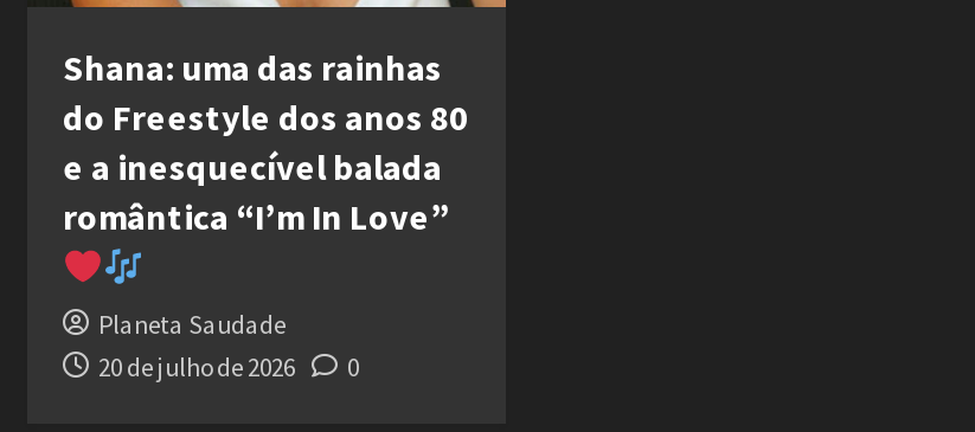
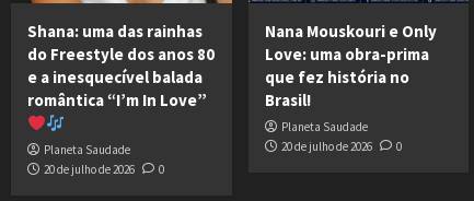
+ Nana Mouskouri e Only
+ Love: uma obra-prima
+ que fez história no
+ Brasil!
+ Planeta Saudade
+ 20 de julho de 2026
+ 0
